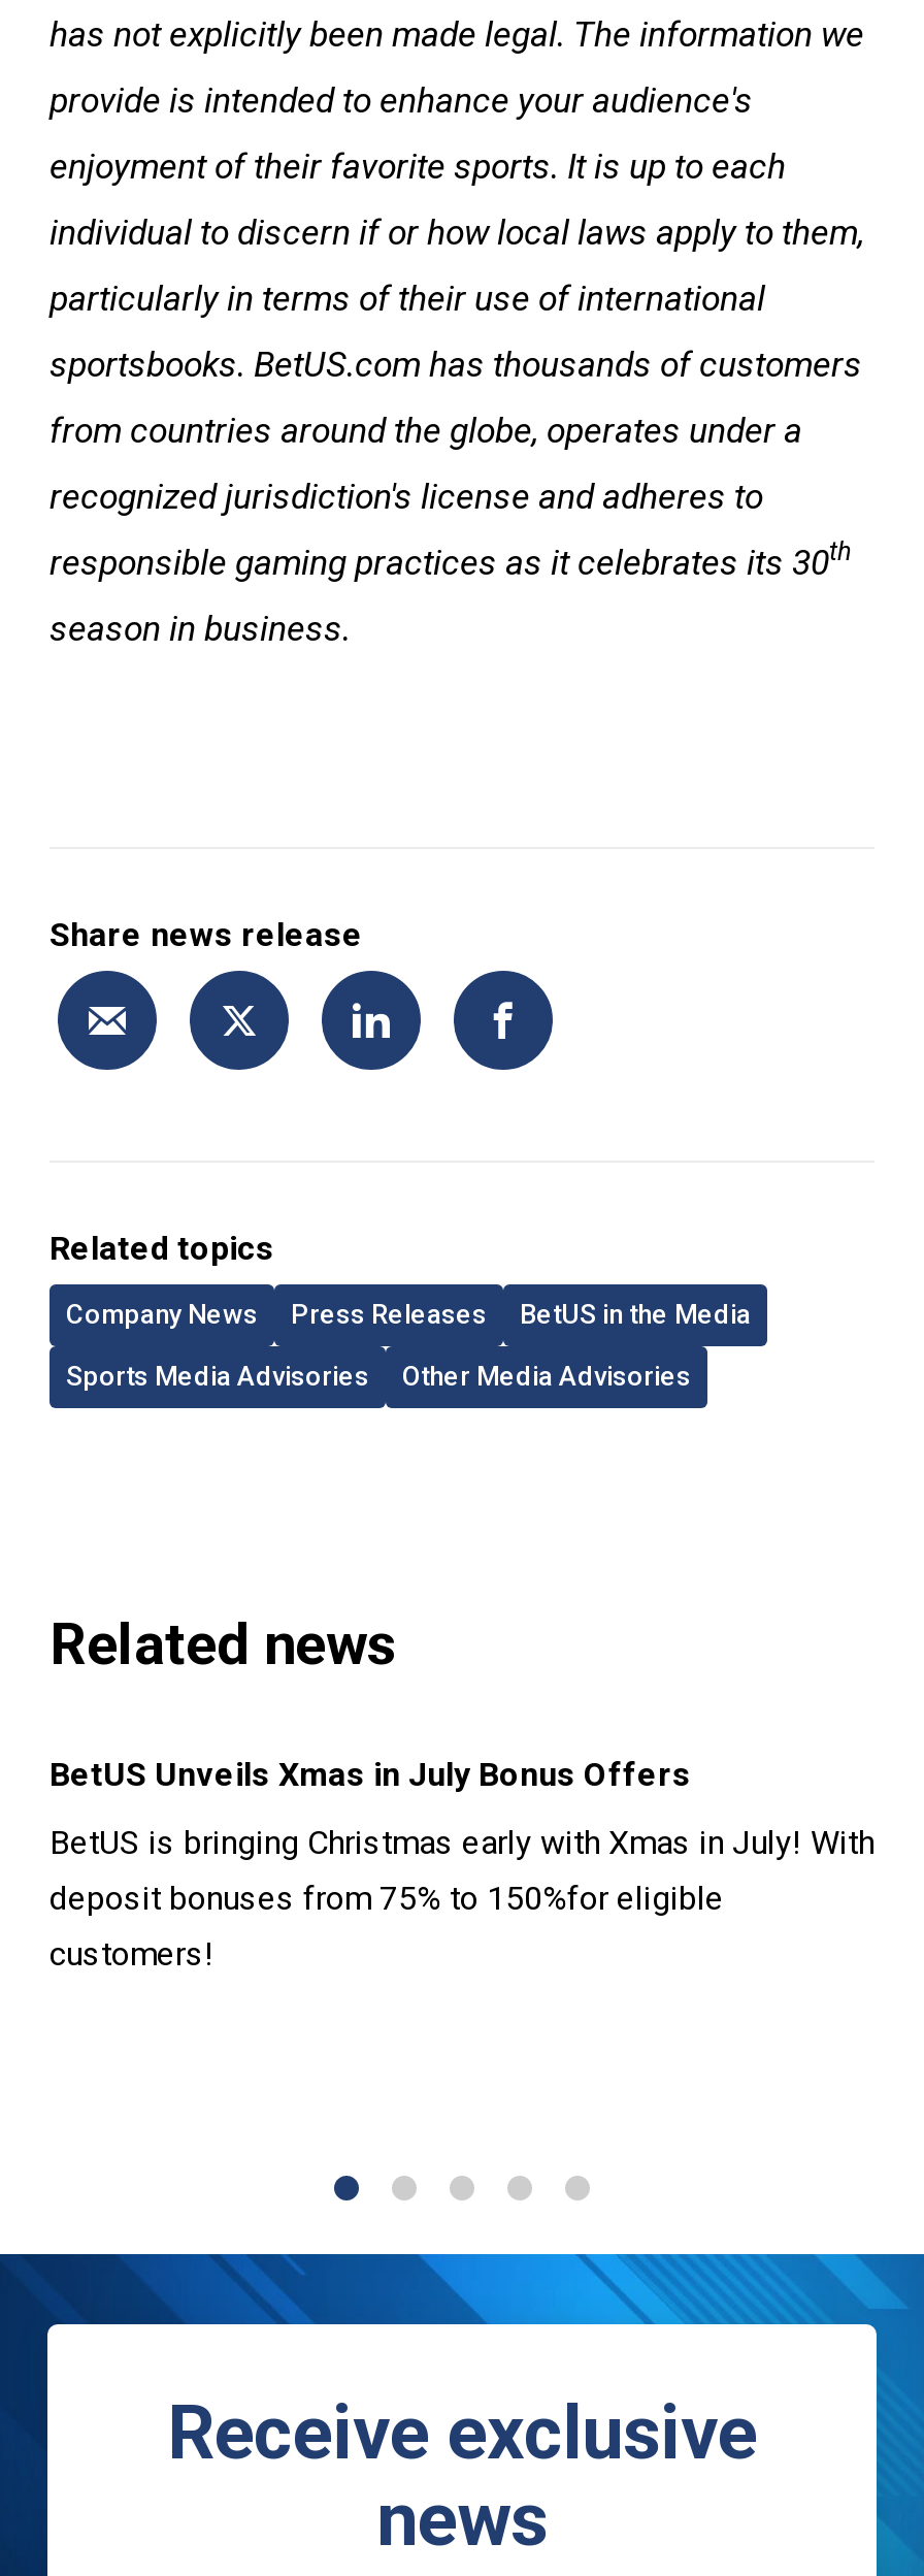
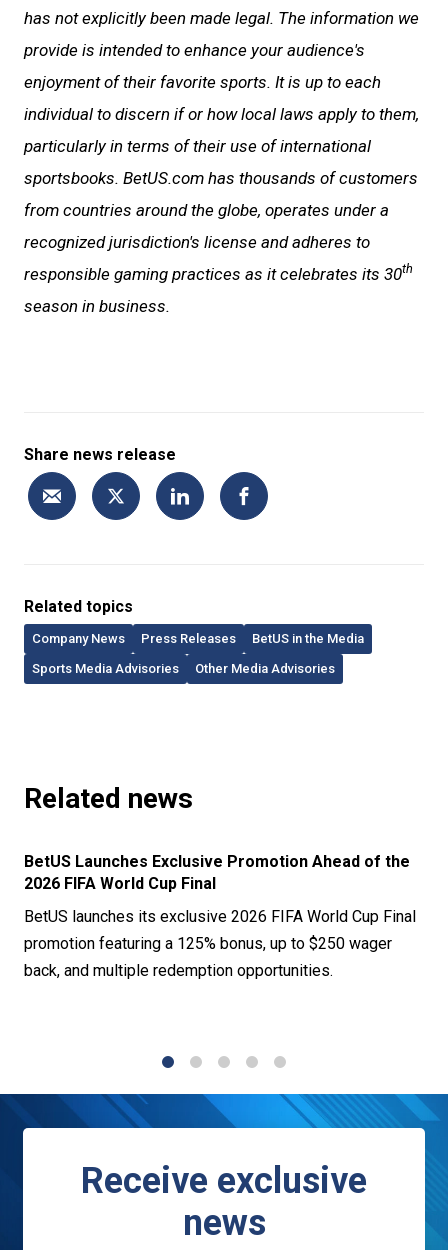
- BetUS Unveils Xmas in July Bonus Offers
+ BetUS Launches Exclusive Promotion Ahead of the
+ 2026 FIFA World Cup Final

- BetUS is bringing Christmas early with Xmas in July! With
- deposit bonuses from 75% to 150%for eligible
- customers!
+ BetUS launches its exclusive 2026 FIFA World Cup Final
+ promotion featuring a 125% bonus, up to $250 wager
+ back, and multiple redemption opportunities.
